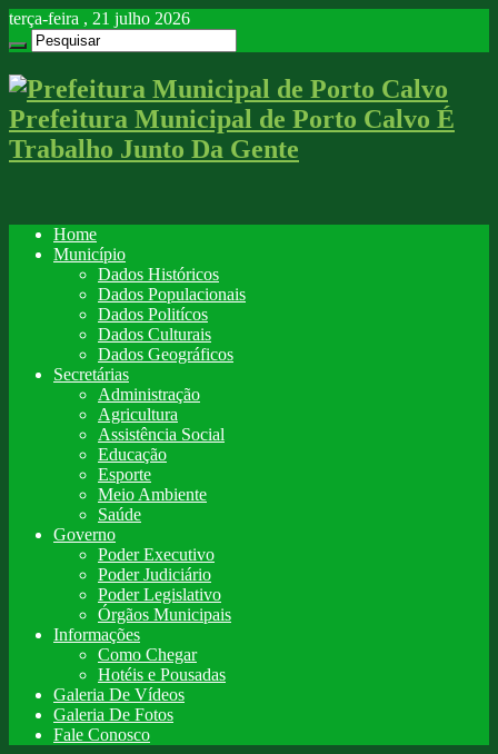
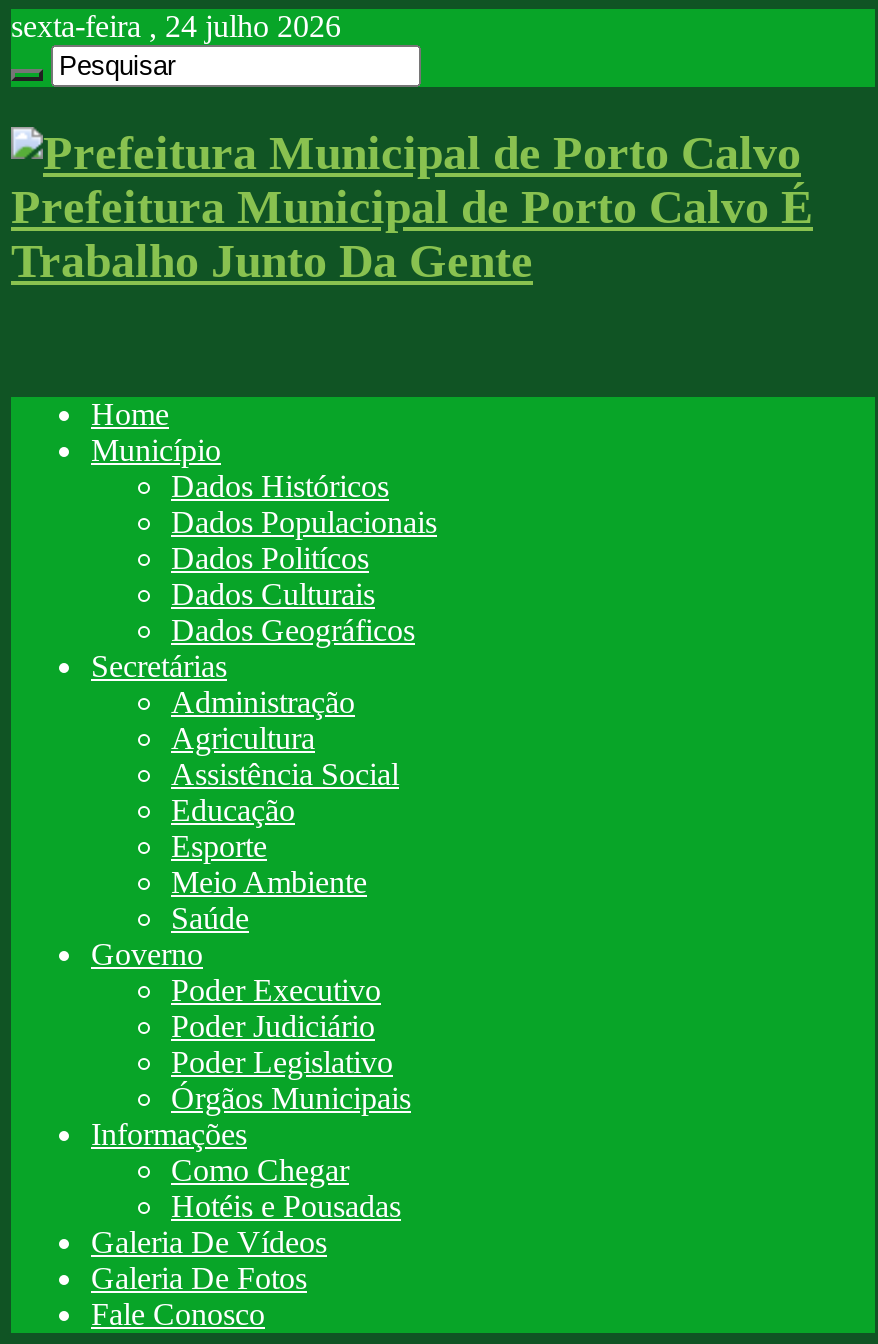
- terça-feira , 21 julho 2026
+ sexta-feira , 24 julho 2026
